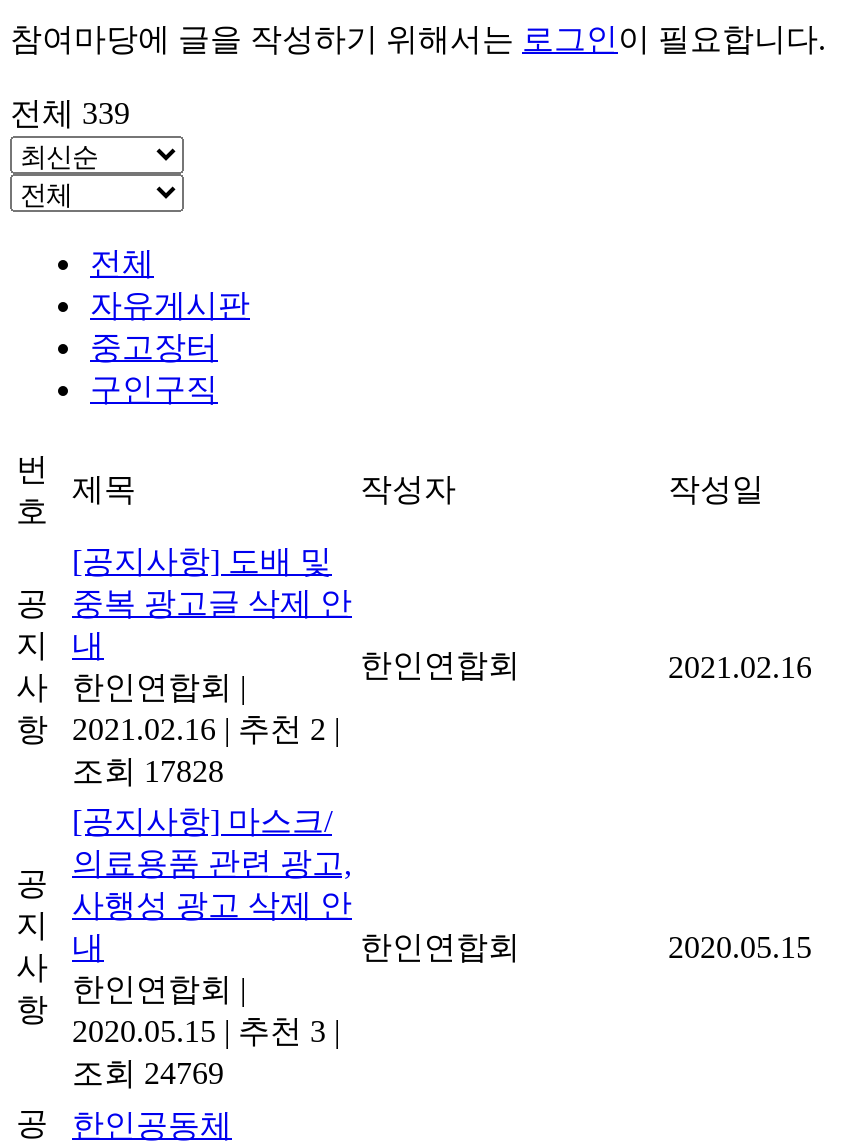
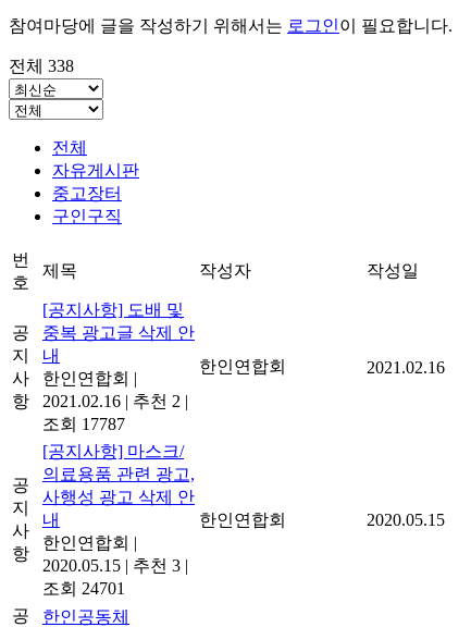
- 전체 339
+ 전체 338

- 조회 17828
+ 조회 17787

- 조회 24769
+ 조회 24701
